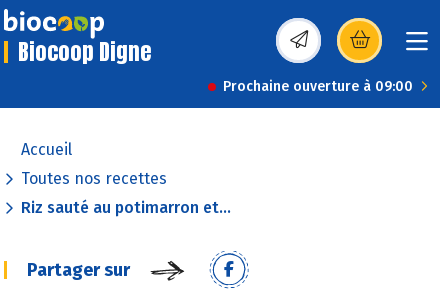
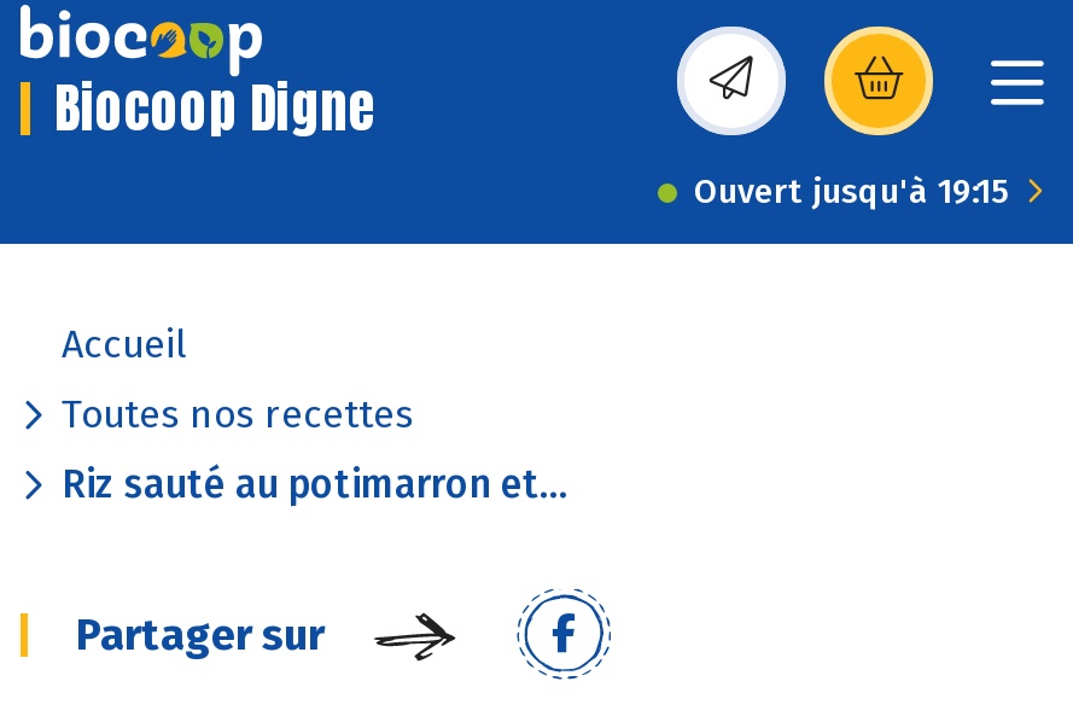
- Prochaine ouverture à 09:00
+ Ouvert jusqu'à 19:15
